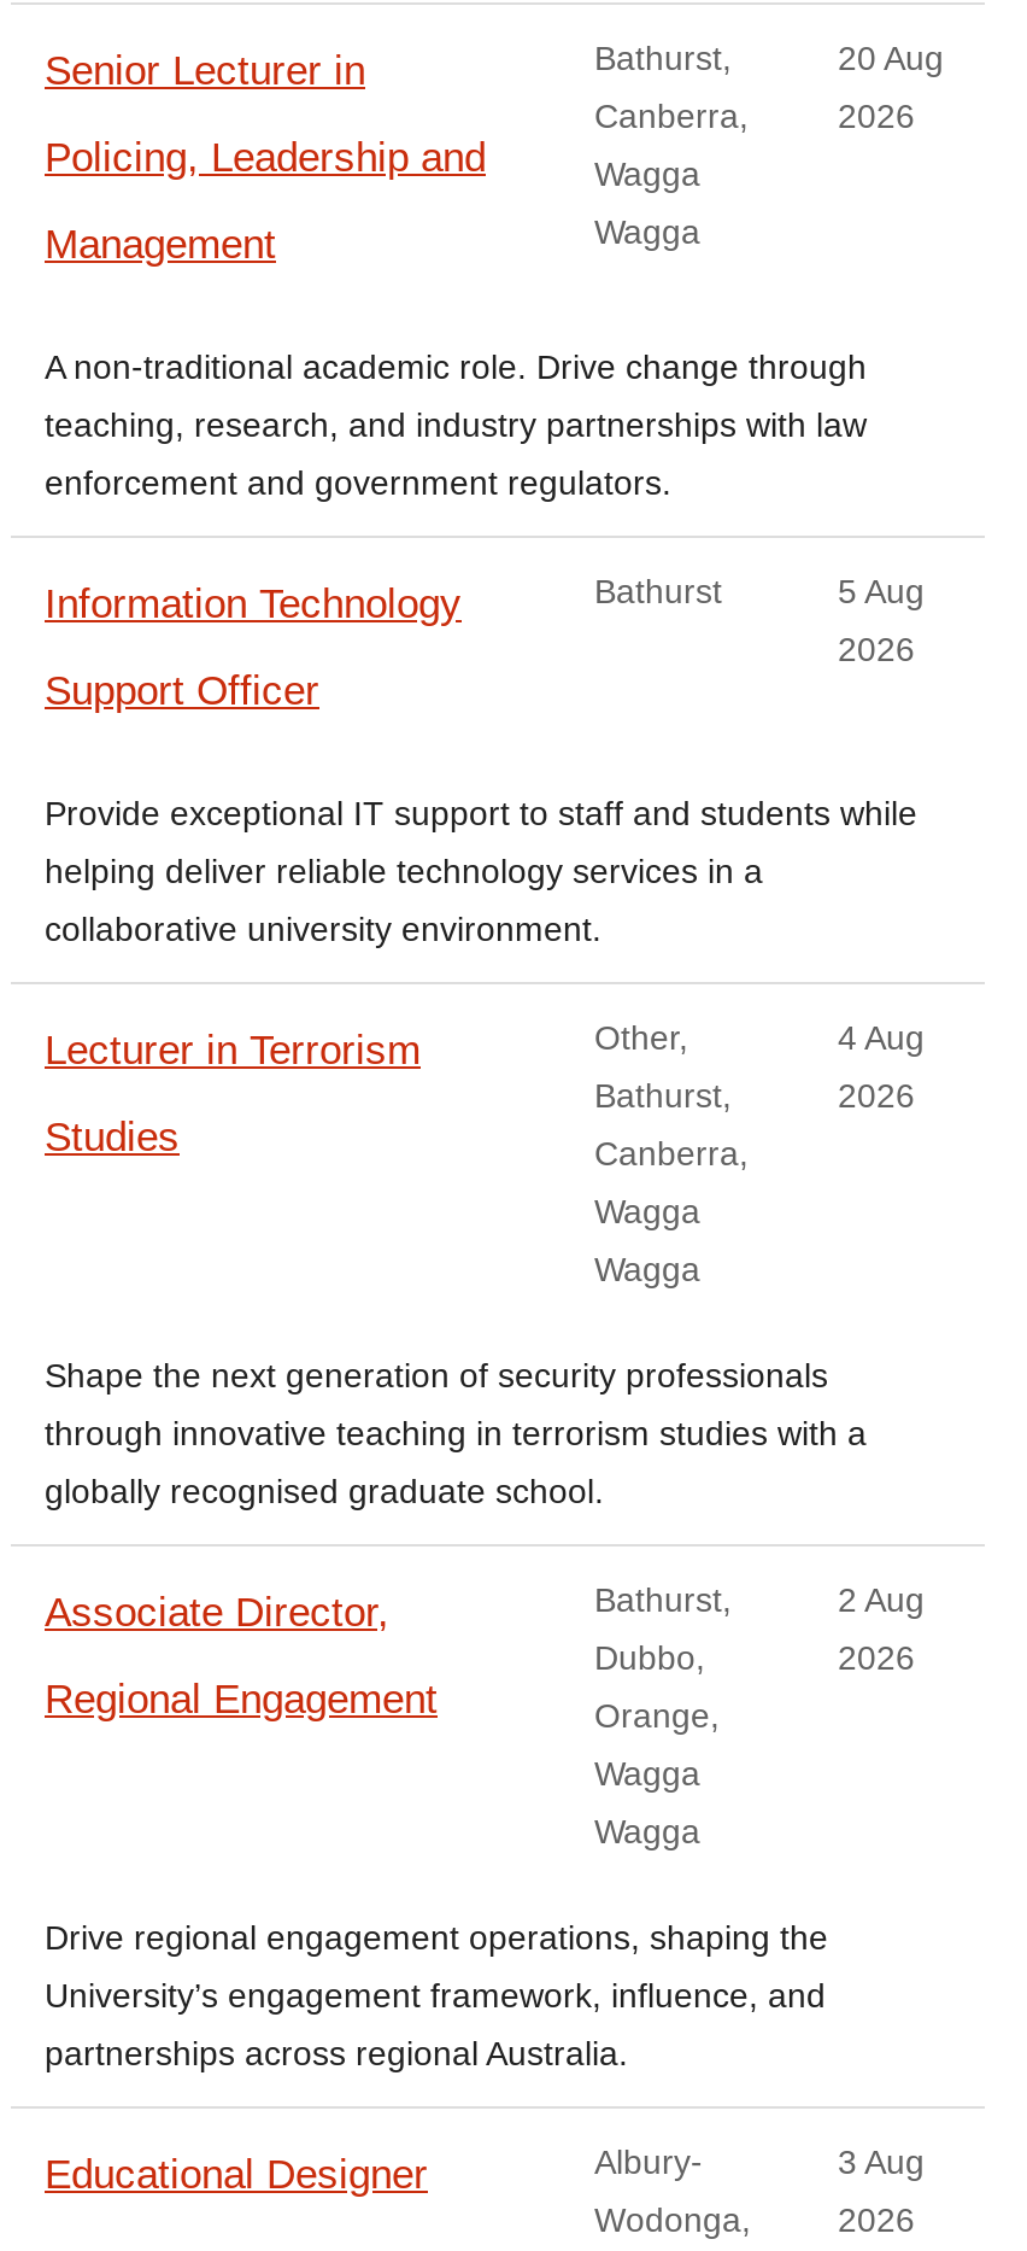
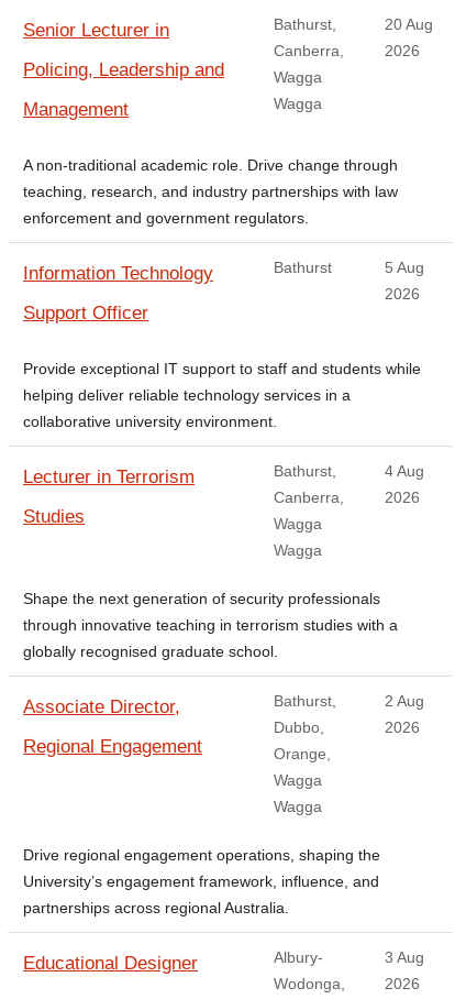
- Other,
